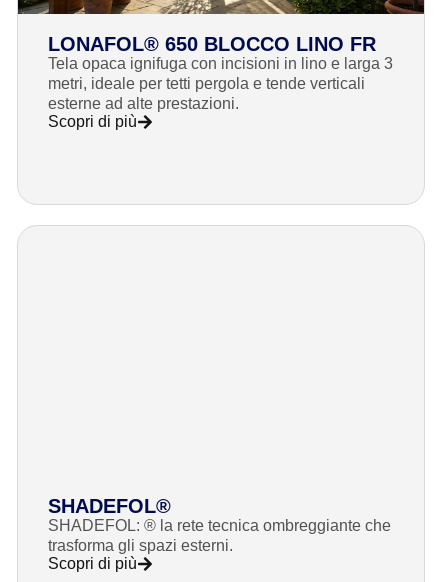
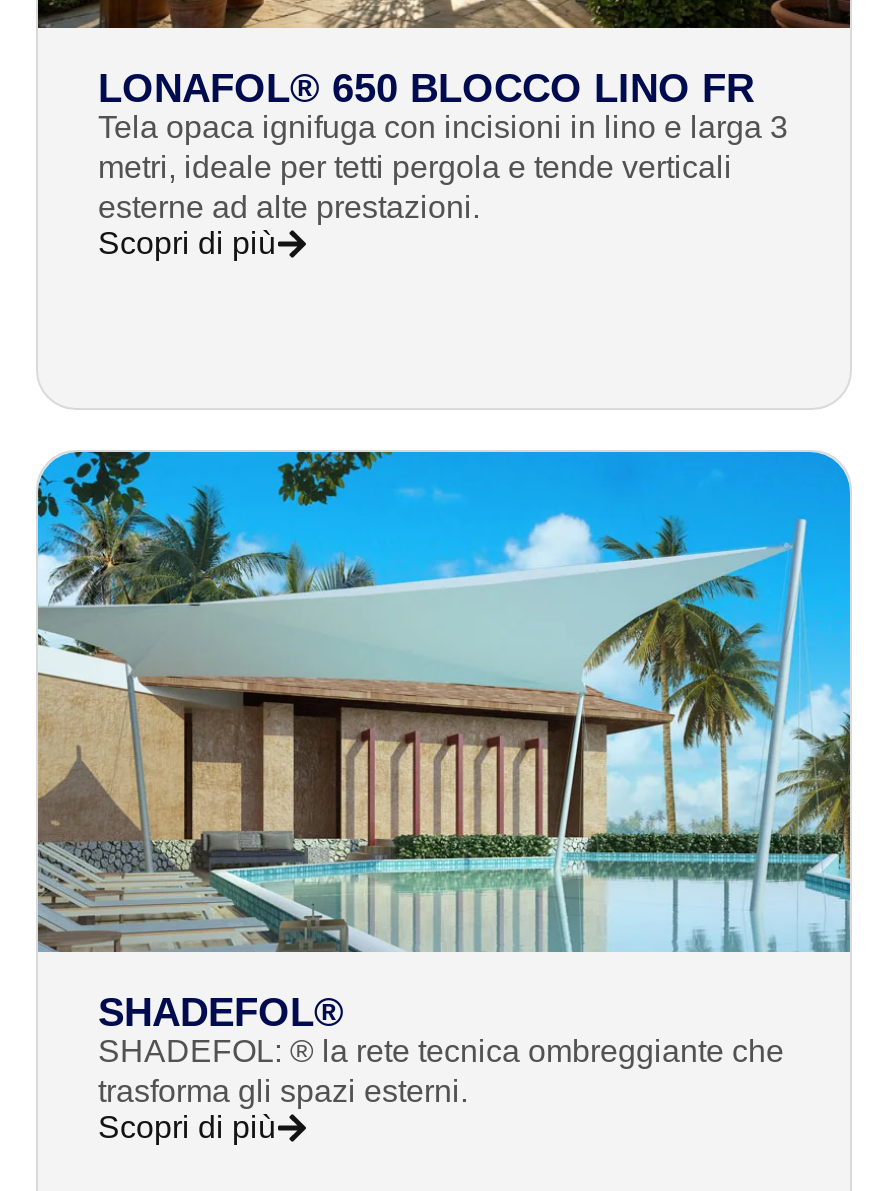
+ [image]
